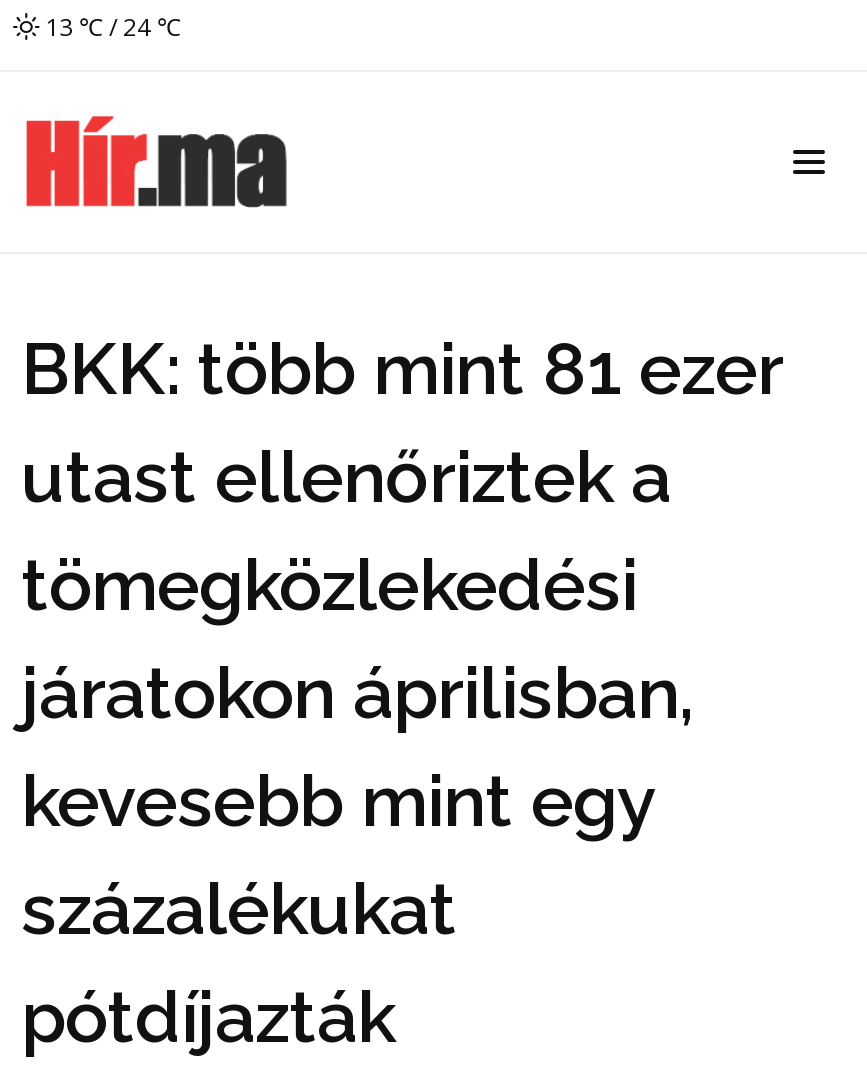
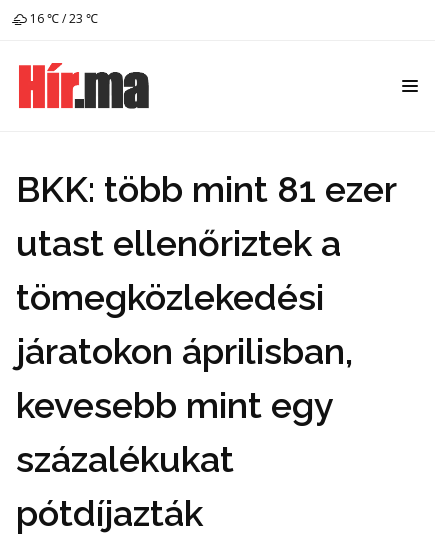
- 13 ℃ / 24 ℃
+ 16 ℃ / 23 ℃
